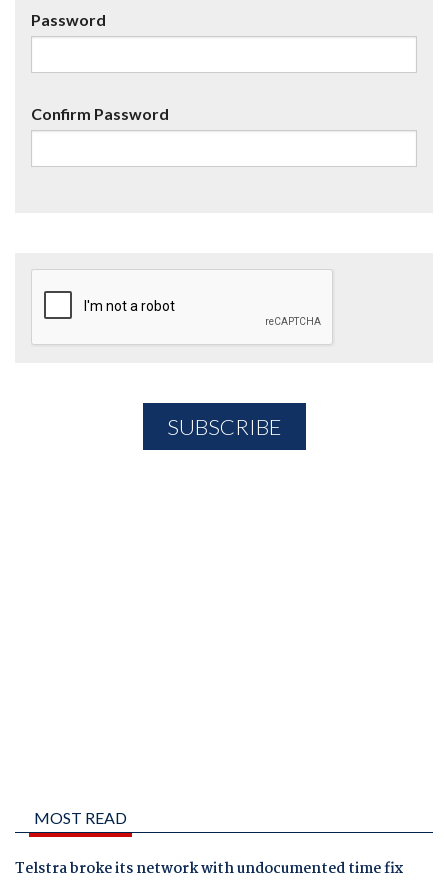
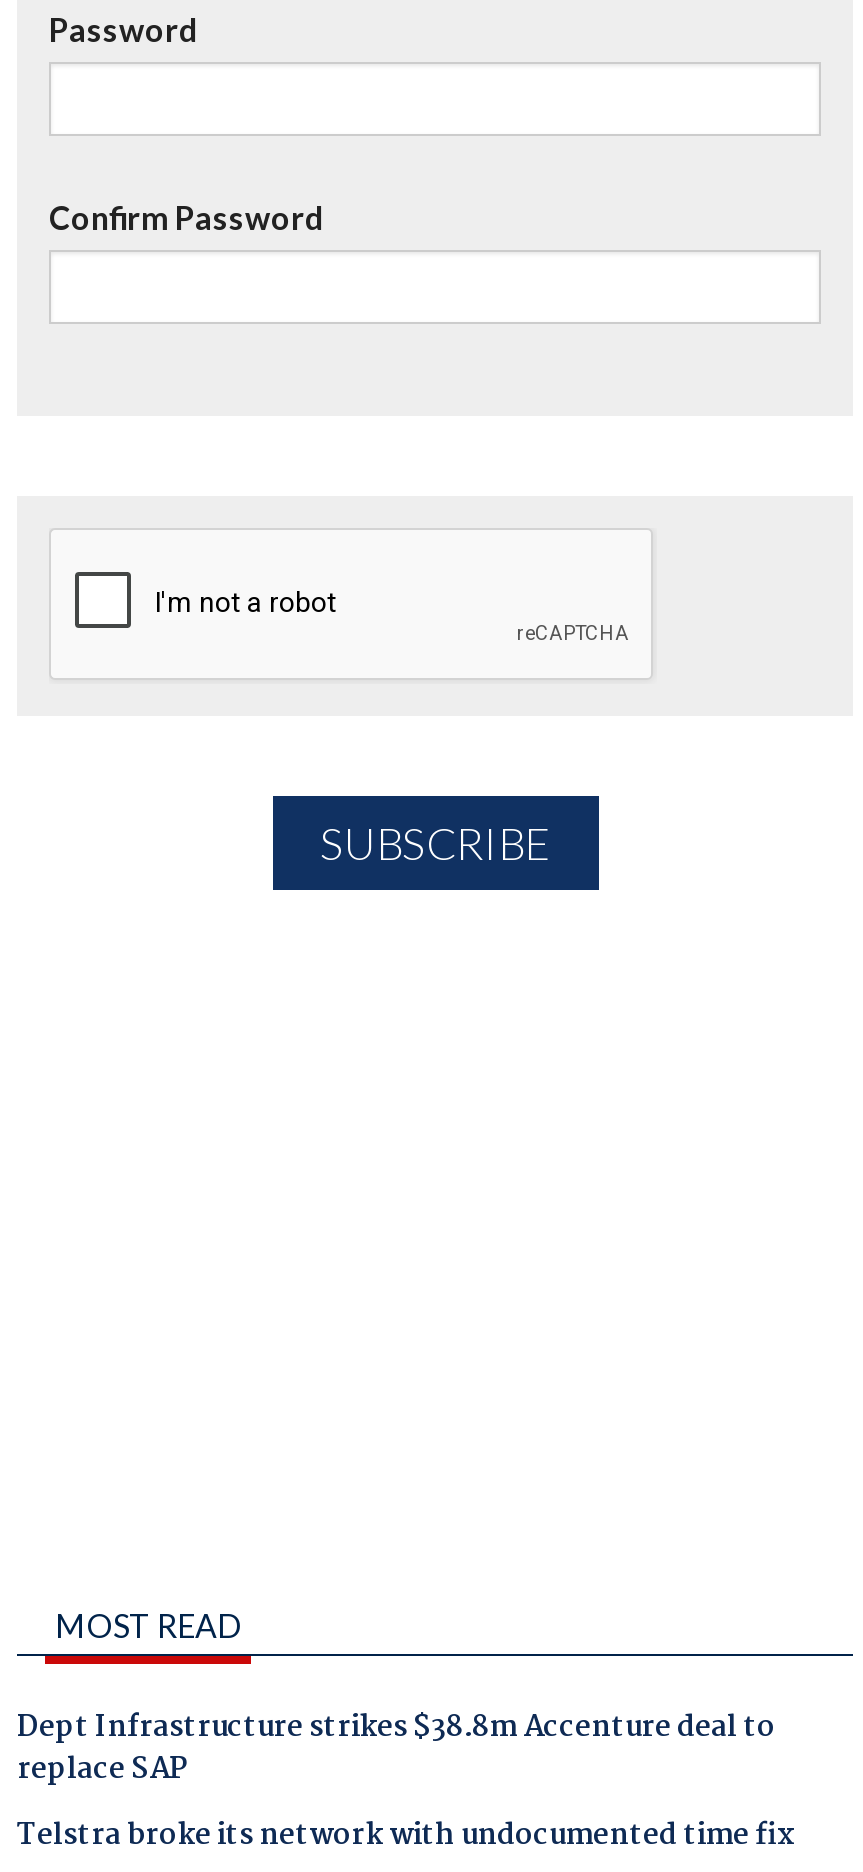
+ Dept Infrastructure strikes $38.8m Accenture deal to
+ replace SAP
